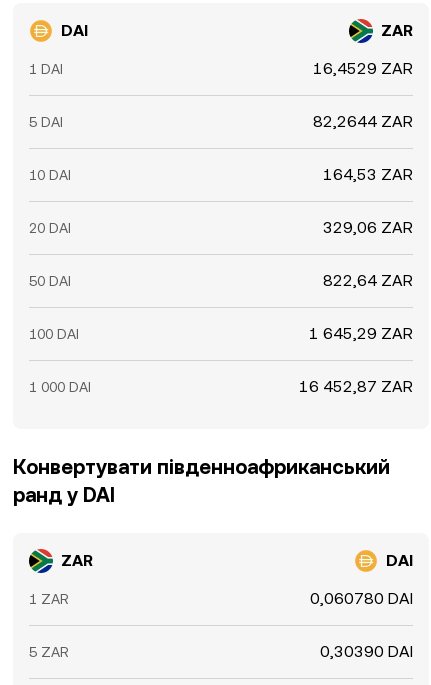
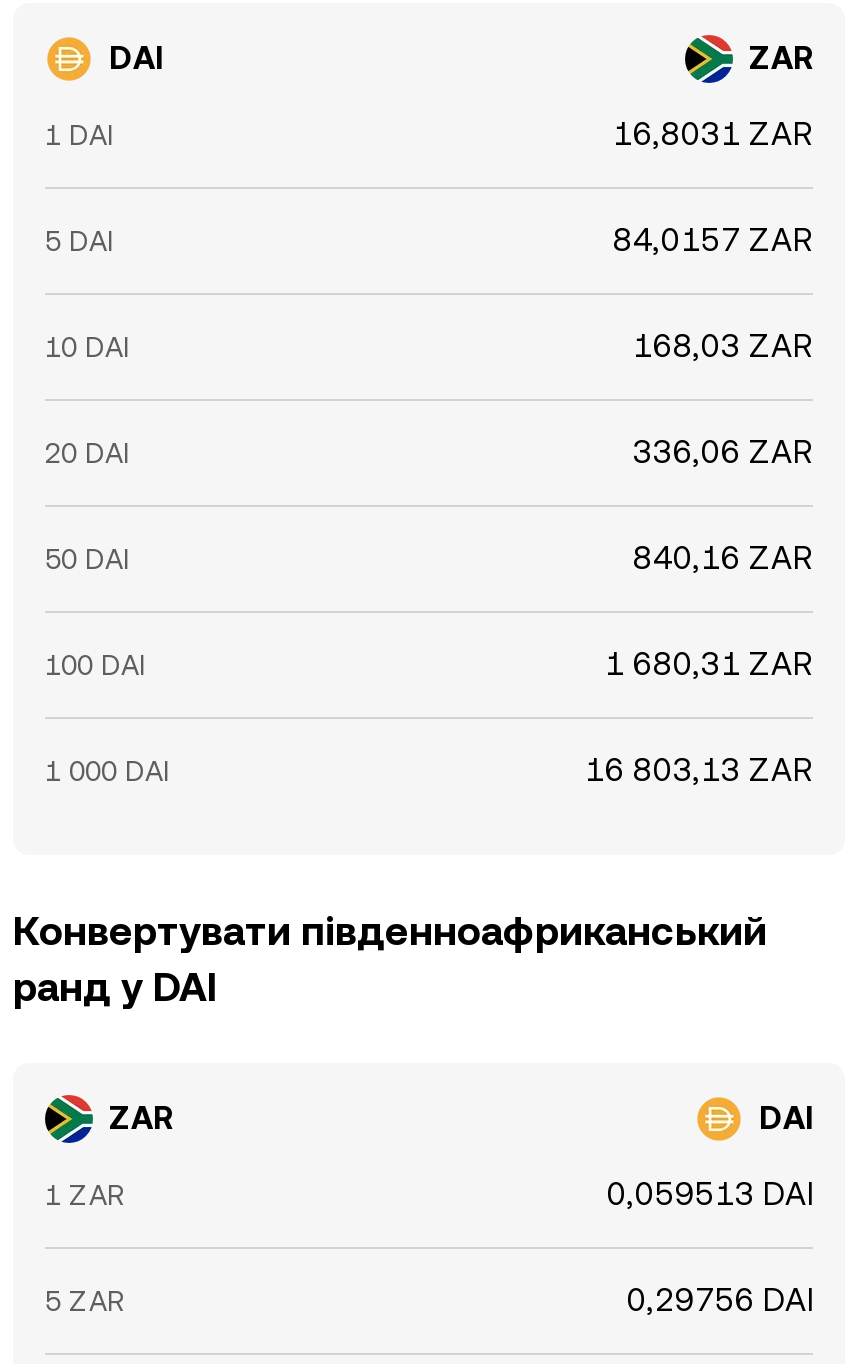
- 16,4529 ZAR
+ 16,8031 ZAR

- 82,2644 ZAR
+ 84,0157 ZAR

- 164,53 ZAR
+ 168,03 ZAR

- 329,06 ZAR
+ 336,06 ZAR

- 822,64 ZAR
+ 840,16 ZAR

- 1 645,29 ZAR
+ 1 680,31 ZAR

- 16 452,87 ZAR
+ 16 803,13 ZAR

- 0,060780 DAI
+ 0,059513 DAI

- 0,30390 DAI
+ 0,29756 DAI
